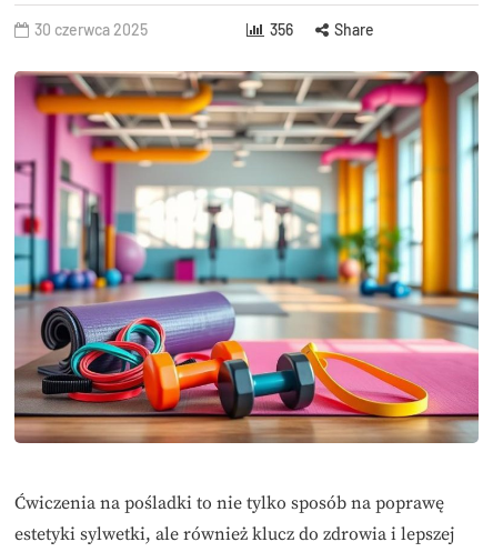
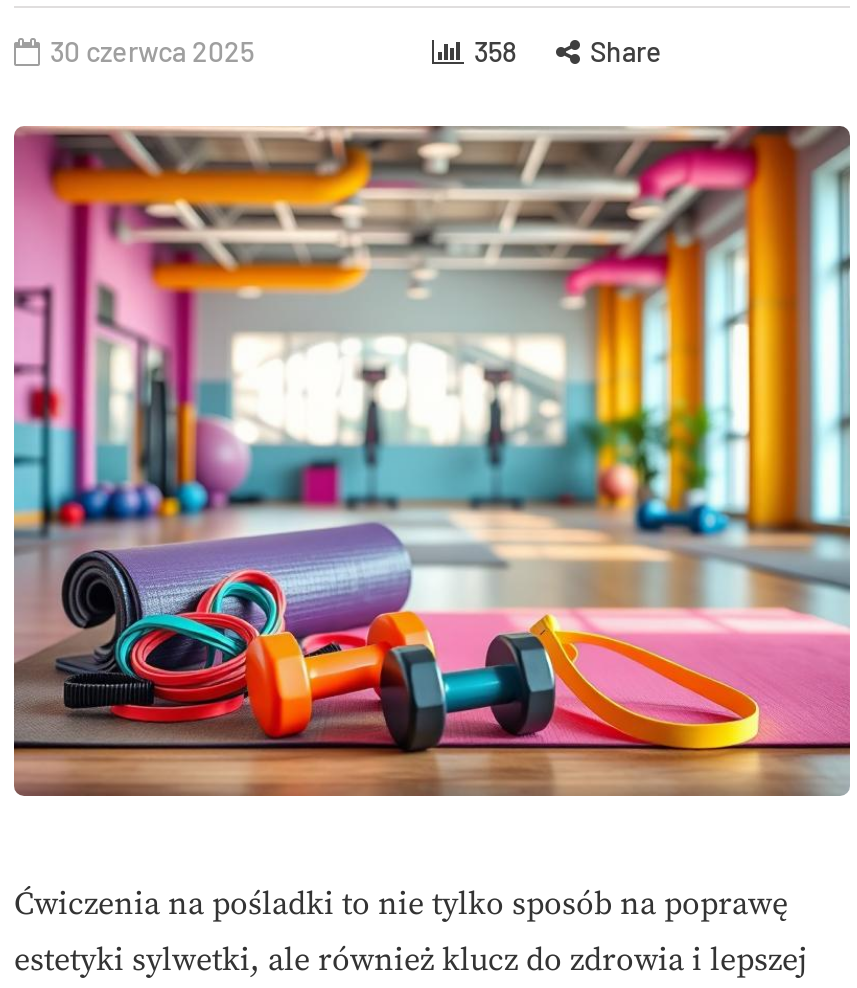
- 356
+ 358
